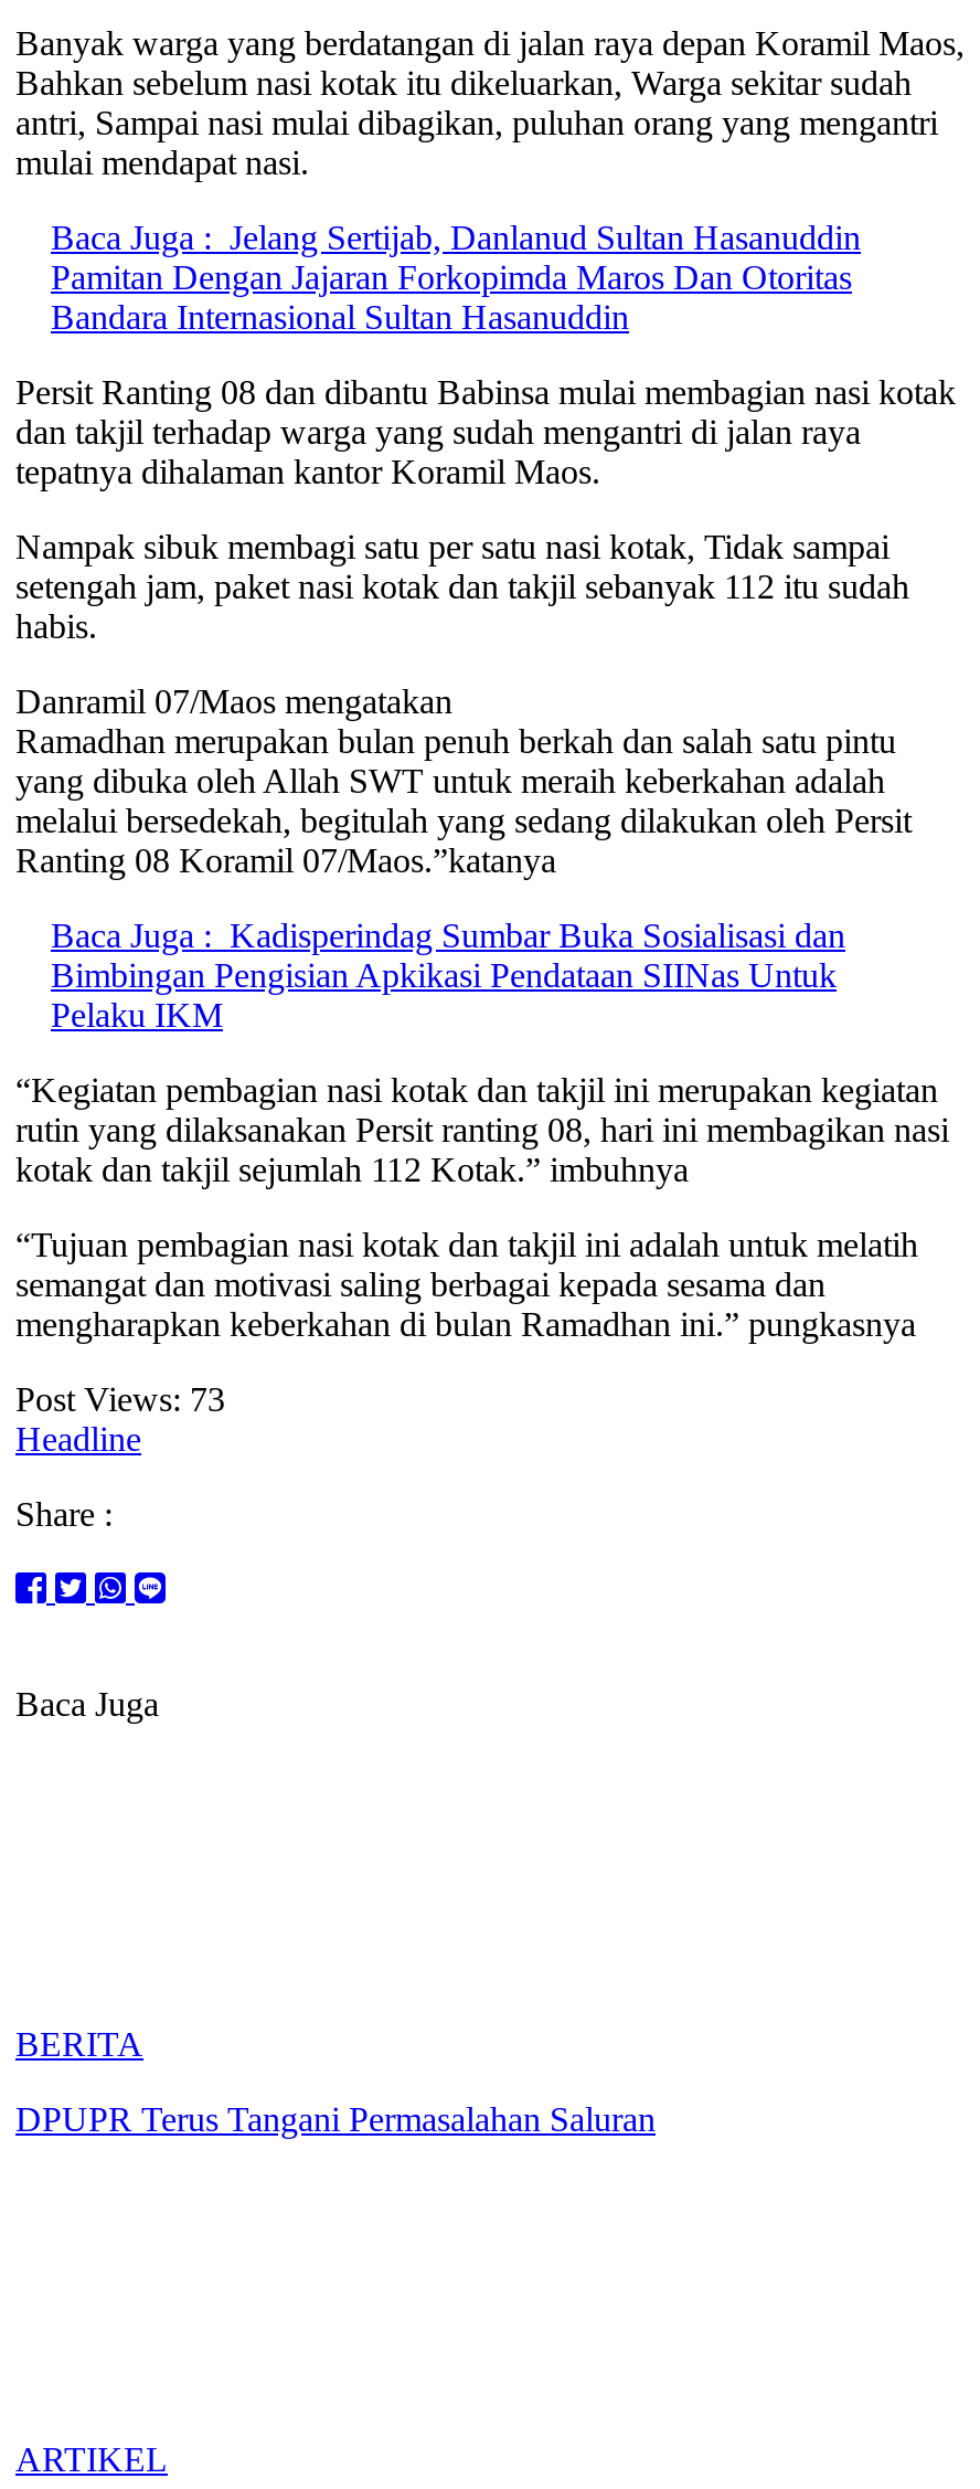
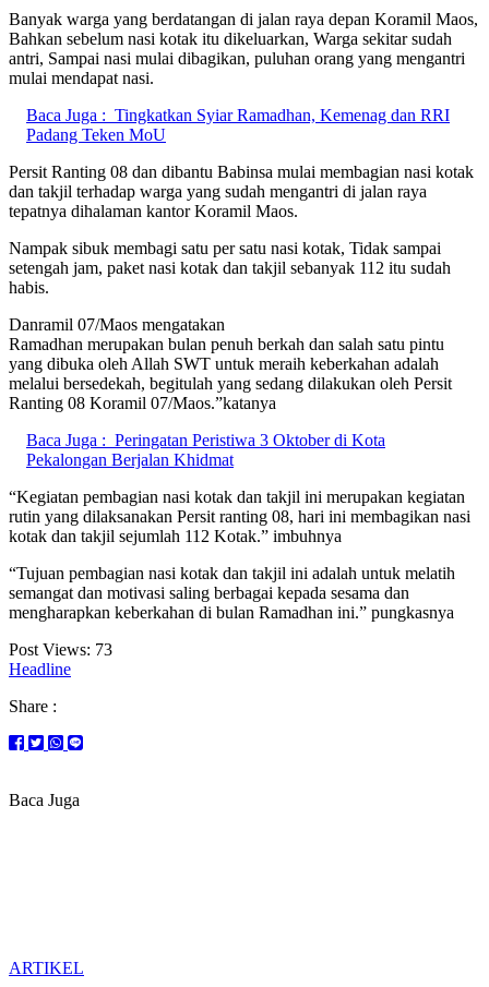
- Baca Juga : Jelang Sertijab, Danlanud Sultan Hasanuddin
- Pamitan Dengan Jajaran Forkopimda Maros Dan Otoritas
- Bandara Internasional Sultan Hasanuddin
+ Baca Juga : Tingkatkan Syiar Ramadhan, Kemenag dan RRI
+ Padang Teken MoU

- Baca Juga : Kadisperindag Sumbar Buka Sosialisasi dan
- Bimbingan Pengisian Apkikasi Pendataan SIINas Untuk
- Pelaku IKM
+ Baca Juga : Peringatan Peristiwa 3 Oktober di Kota
+ Pekalongan Berjalan Khidmat

- BERITA
- DPUPR Terus Tangani Permasalahan Saluran
